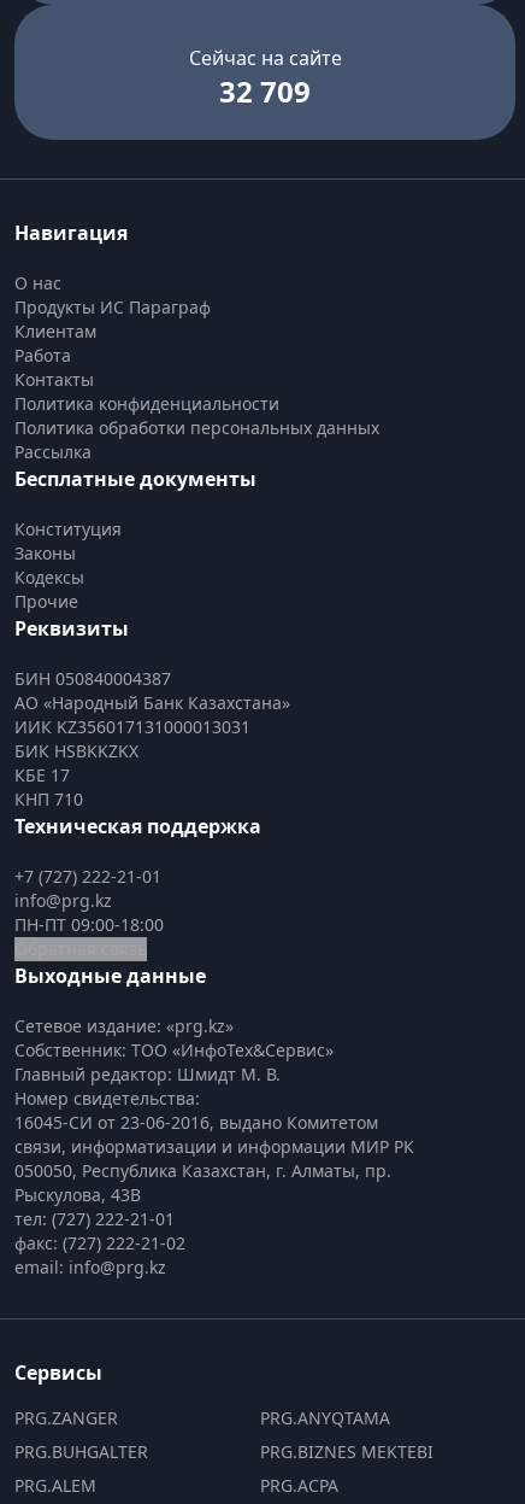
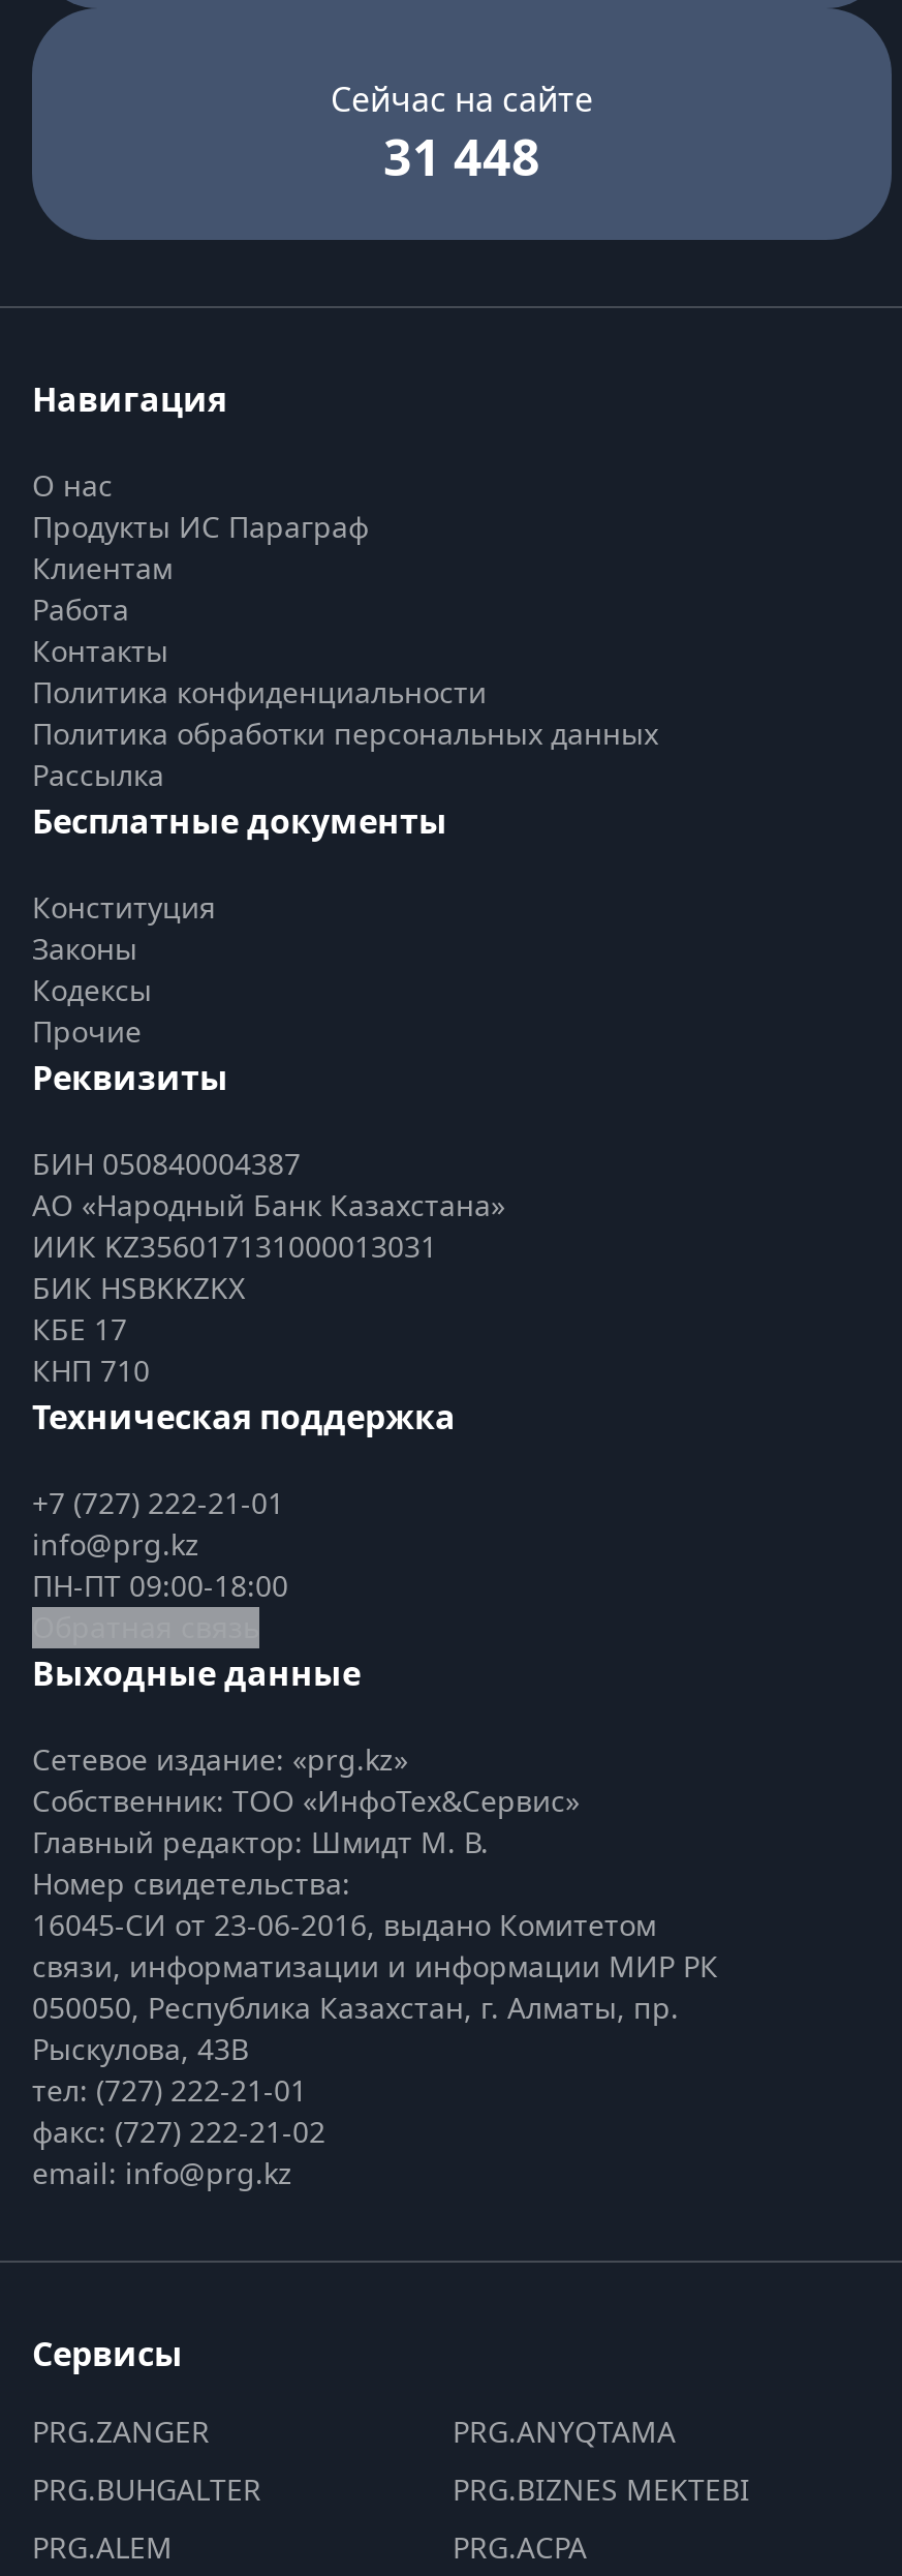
- 32 709
+ 31 448
